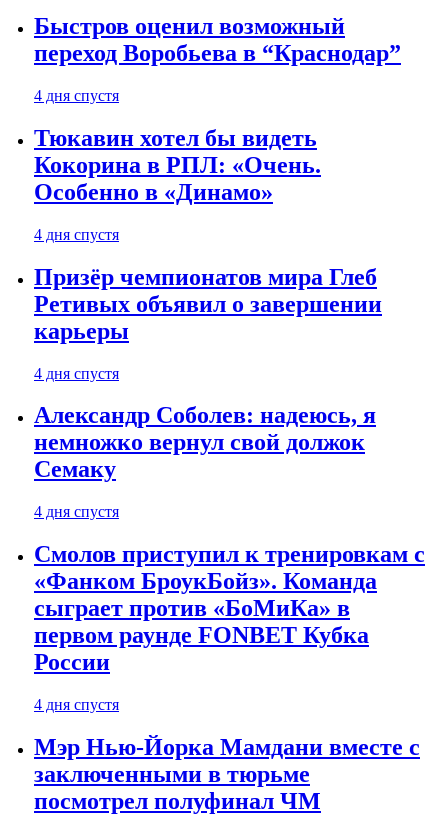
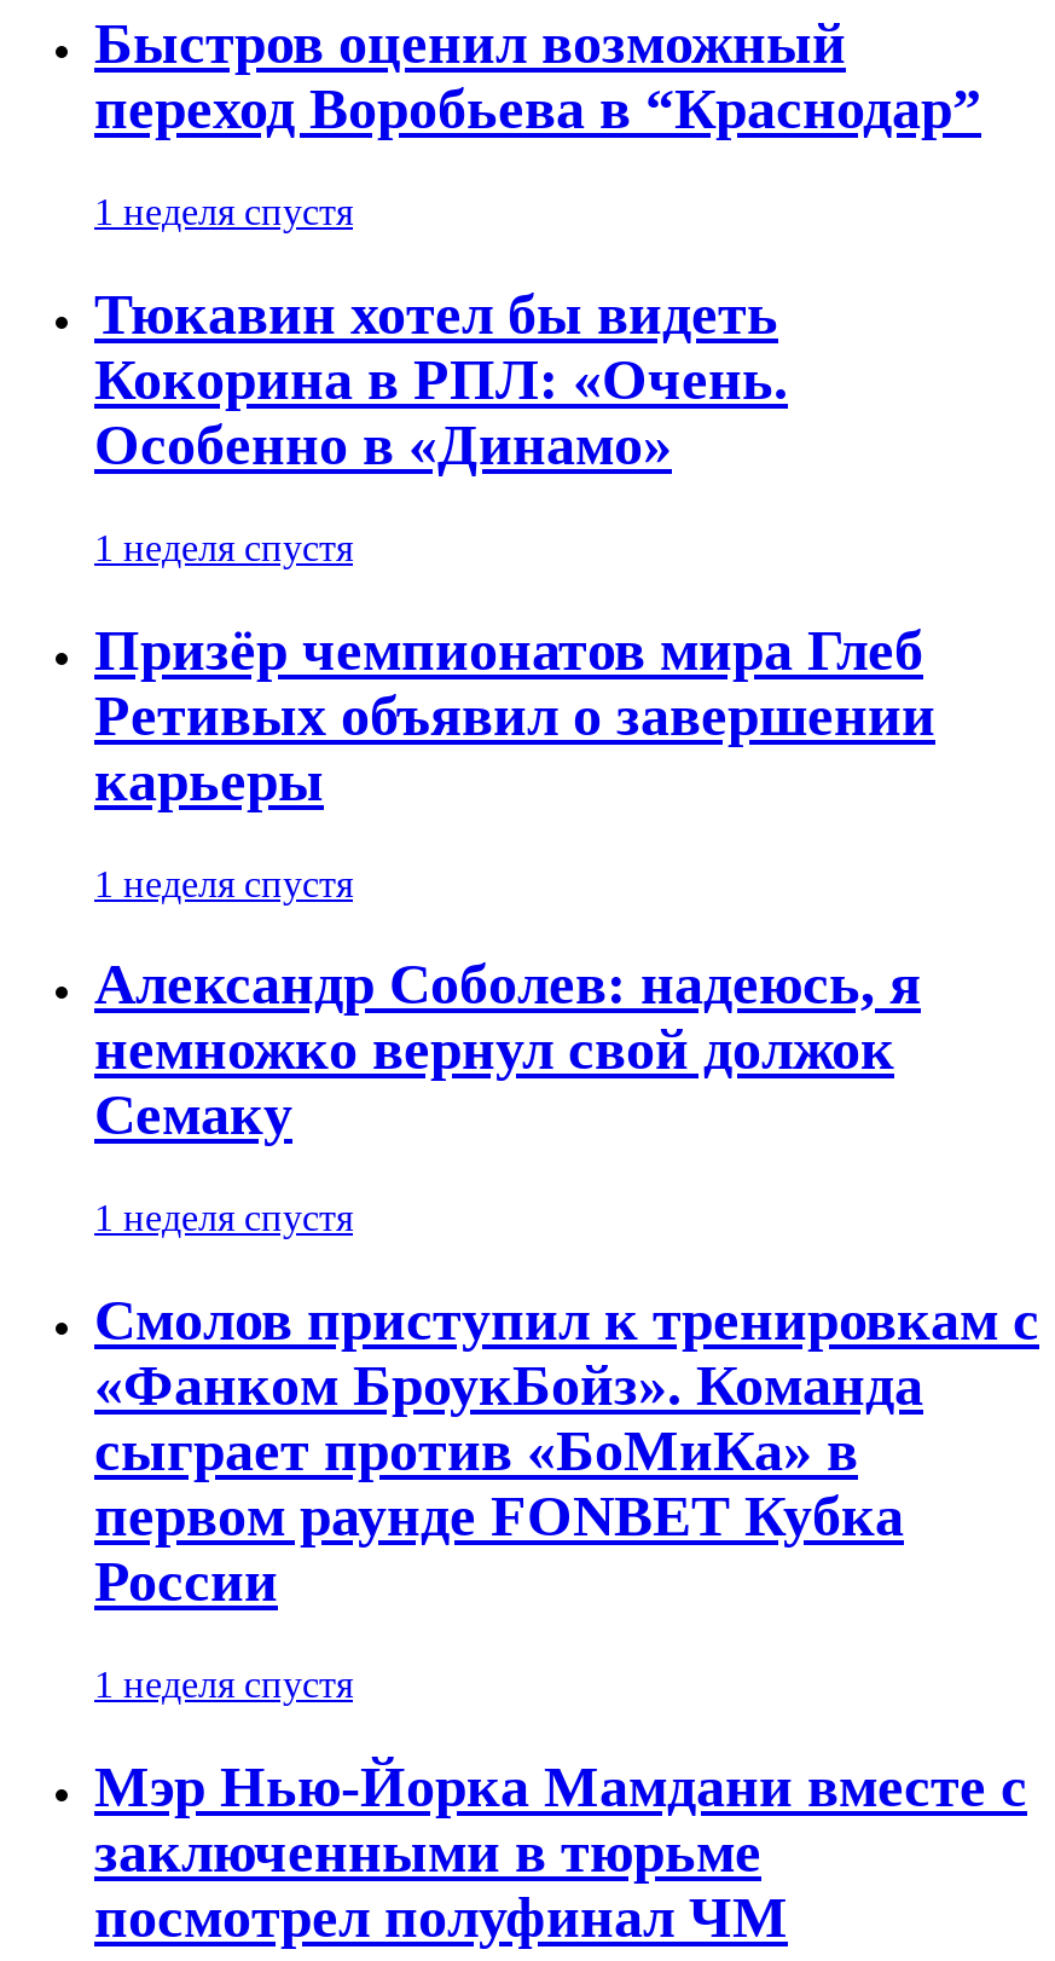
- 4 дня спустя
+ 1 неделя спустя

- 4 дня спустя
+ 1 неделя спустя

- 4 дня спустя
+ 1 неделя спустя

- 4 дня спустя
+ 1 неделя спустя

- 4 дня спустя
+ 1 неделя спустя
